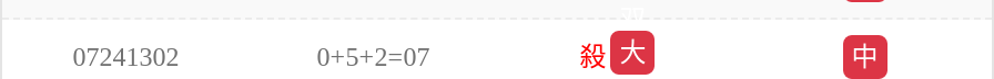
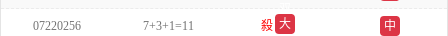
- 07241302
+ 07220256

- 0+5+2=07
+ 7+3+1=11
